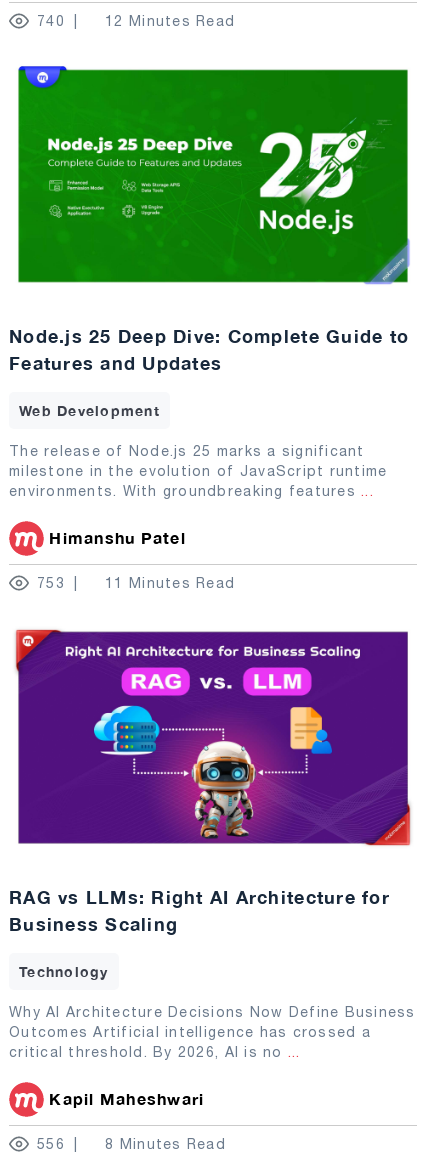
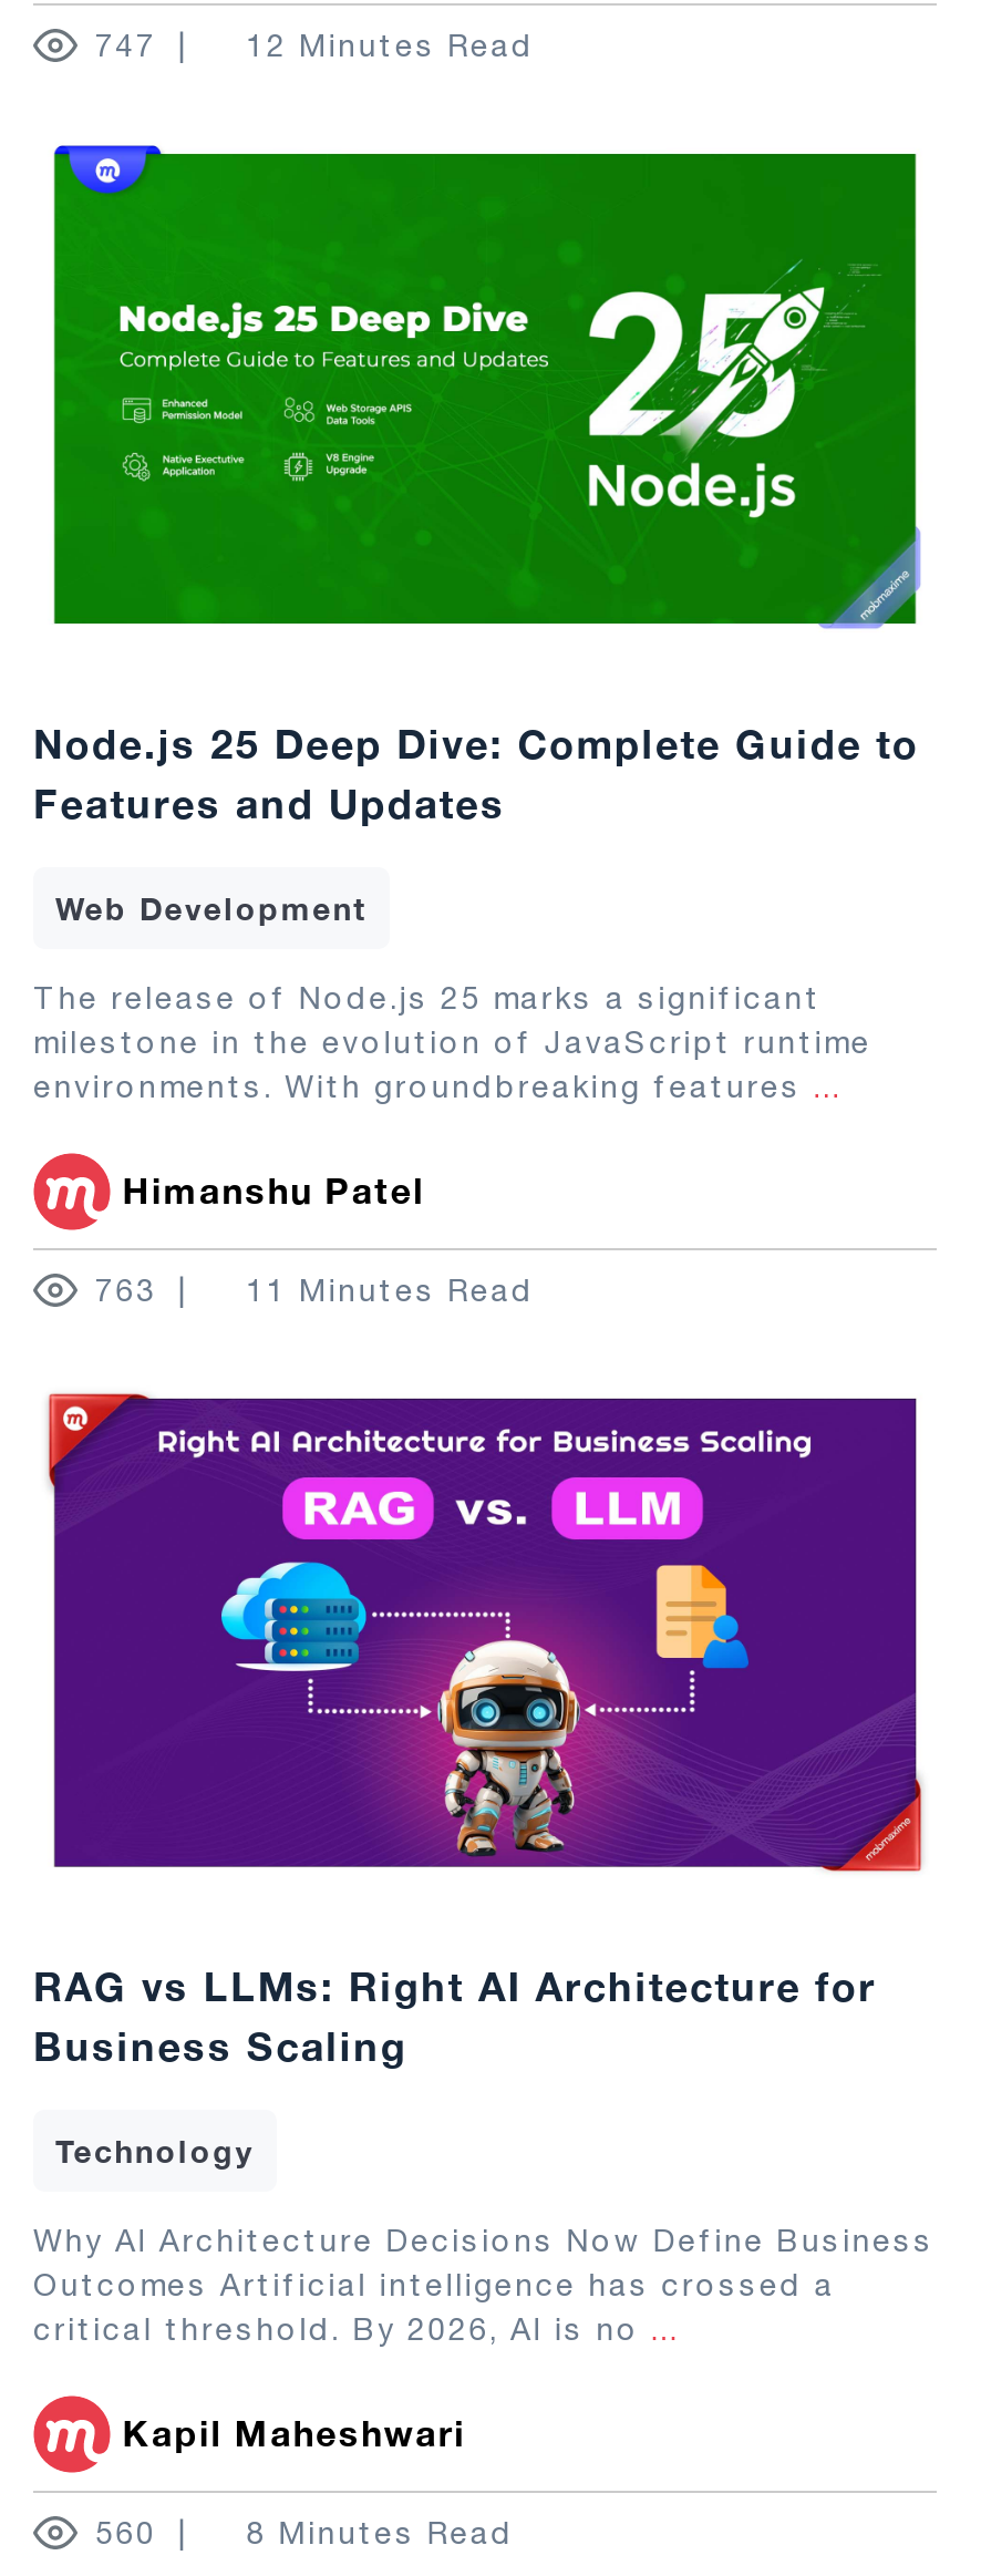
- 740
+ 747

- 753
+ 763

- 556
+ 560
